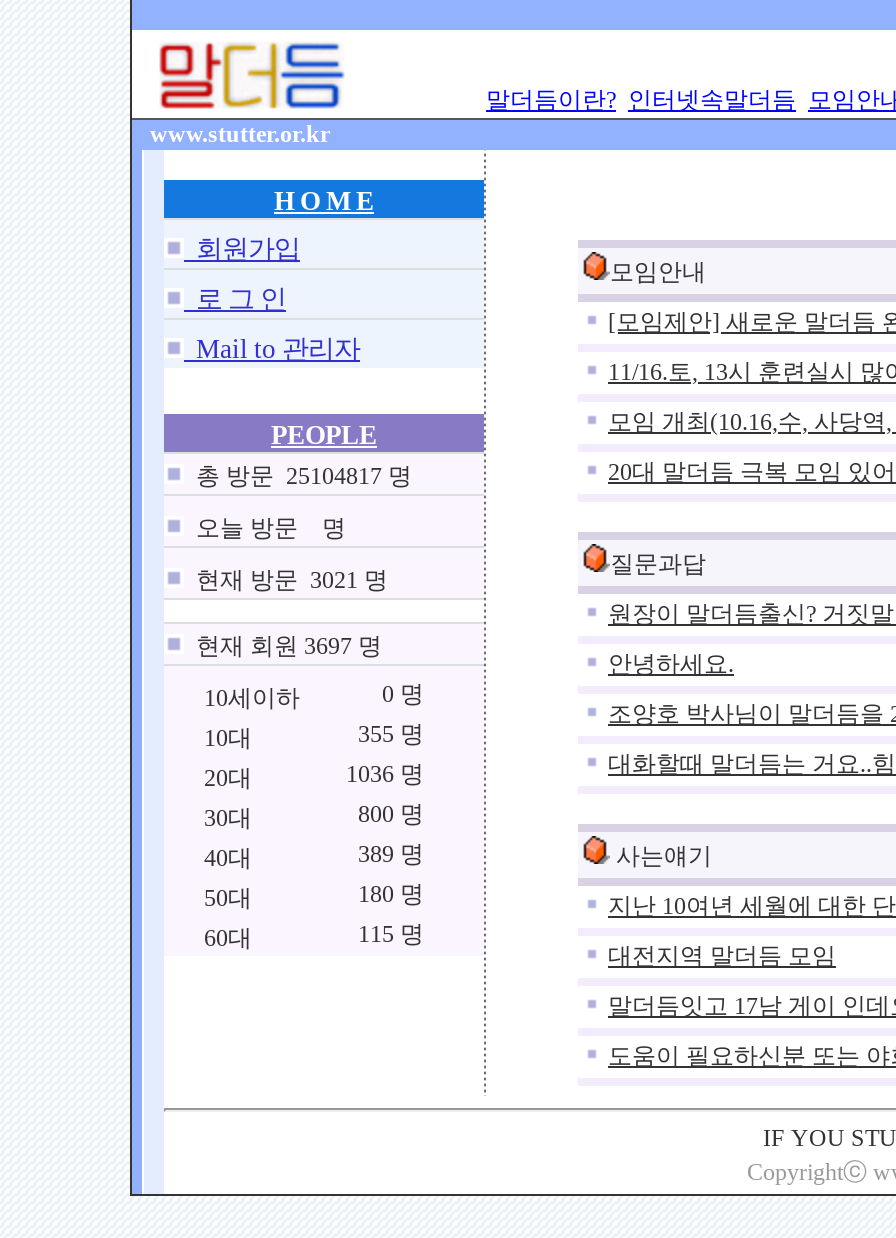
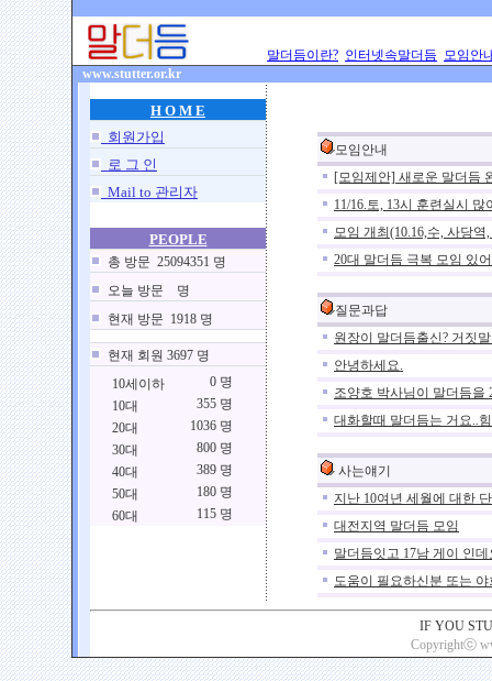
- 총 방문 25104817 명
+ 총 방문 25094351 명

- 현재 방문 3021 명
+ 현재 방문 1918 명
